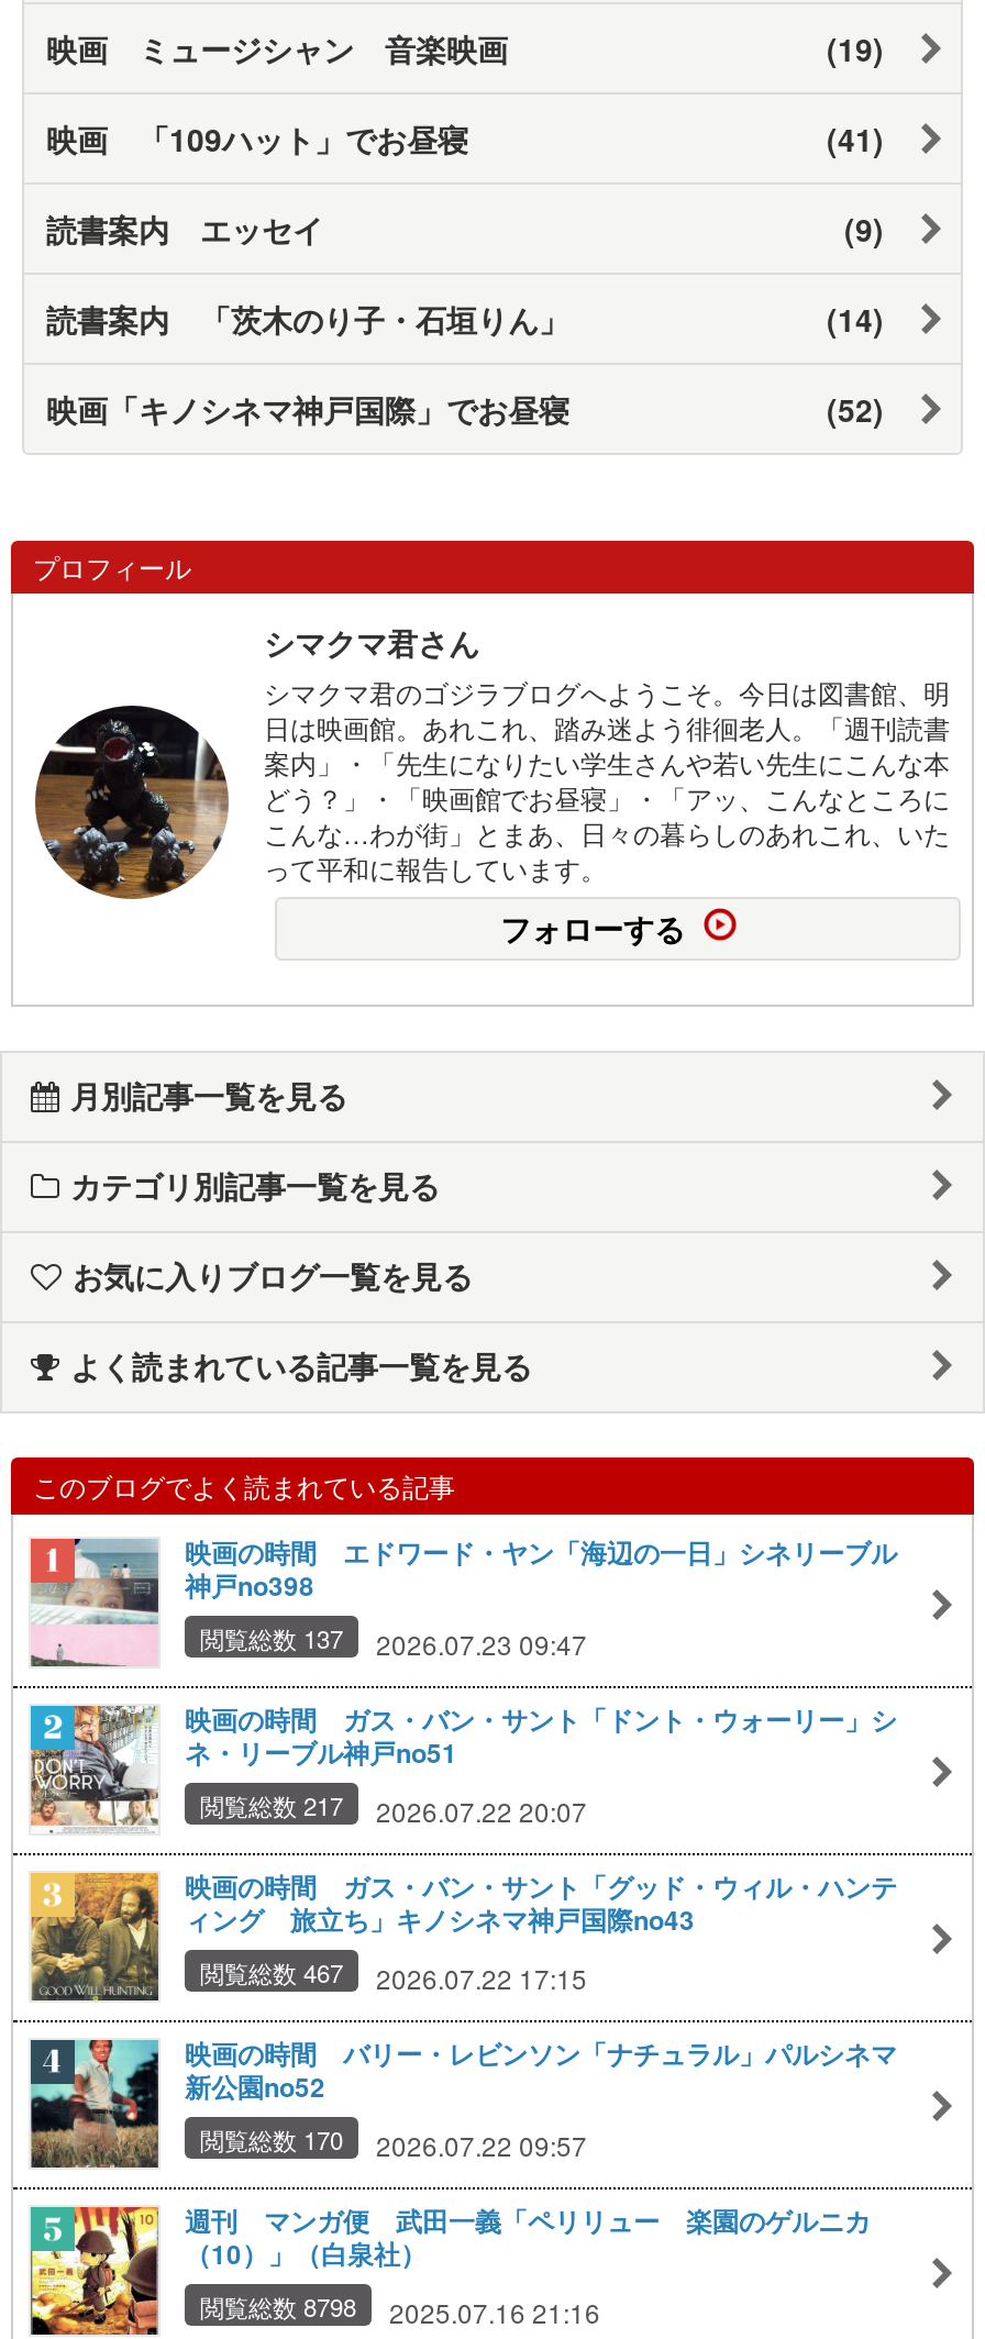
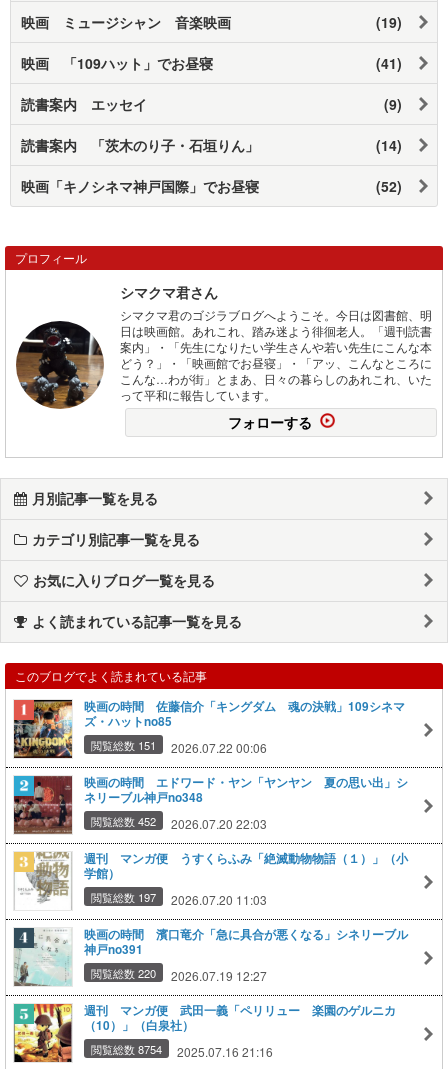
- [image]
- 映画の時間 エドワード・ヤン「海辺の一日」シネリーブル
- 神戸no398
- 閲覧総数 137
- 2026.07.23 09:47
+ [image]
+ 映画の時間 佐藤信介「キングダム 魂の決戦」109シネマ
+ ズ・ハットno85
+ 閲覧総数 151
+ 2026.07.22 00:06

- [image]
- 映画の時間 ガス・バン・サント「ドント・ウォーリー」シ
- ネ・リーブル神戸no51
- 閲覧総数 217
- 2026.07.22 20:07
+ [image]
+ 映画の時間 エドワード・ヤン「ヤンヤン 夏の思い出」シ
+ ネリーブル神戸no348
+ 閲覧総数 452
+ 2026.07.20 22:03

- [image]
- 映画の時間 ガス・バン・サント「グッド・ウィル・ハンテ
- ィング 旅立ち」キノシネマ神戸国際no43
- 閲覧総数 467
- 2026.07.22 17:15
+ [image]
+ 週刊 マンガ便 うすくらふみ「絶滅動物物語（１）」（小
+ 学館）
+ 閲覧総数 197
+ 2026.07.20 11:03

- [image]
- 映画の時間 バリー・レビンソン「ナチュラル」パルシネマ
- 新公園no52
- 閲覧総数 170
- 2026.07.22 09:57
+ [image]
+ 映画の時間 濱口竜介「急に具合が悪くなる」シネリーブル
+ 神戸no391
+ 閲覧総数 220
+ 2026.07.19 12:27

- 閲覧総数 8798 2025.07.16 21:16
+ 閲覧総数 8754 2025.07.16 21:16
